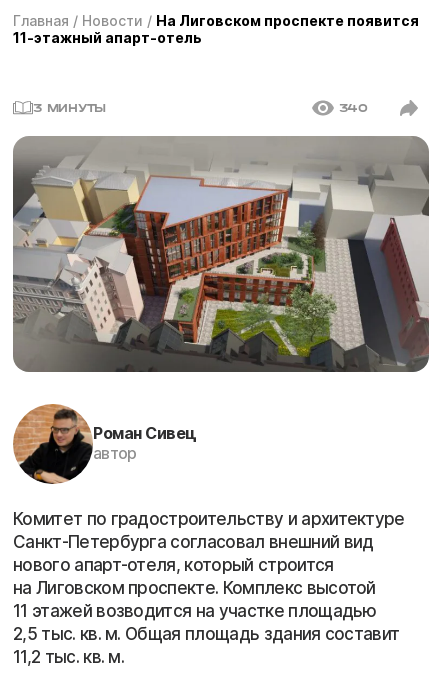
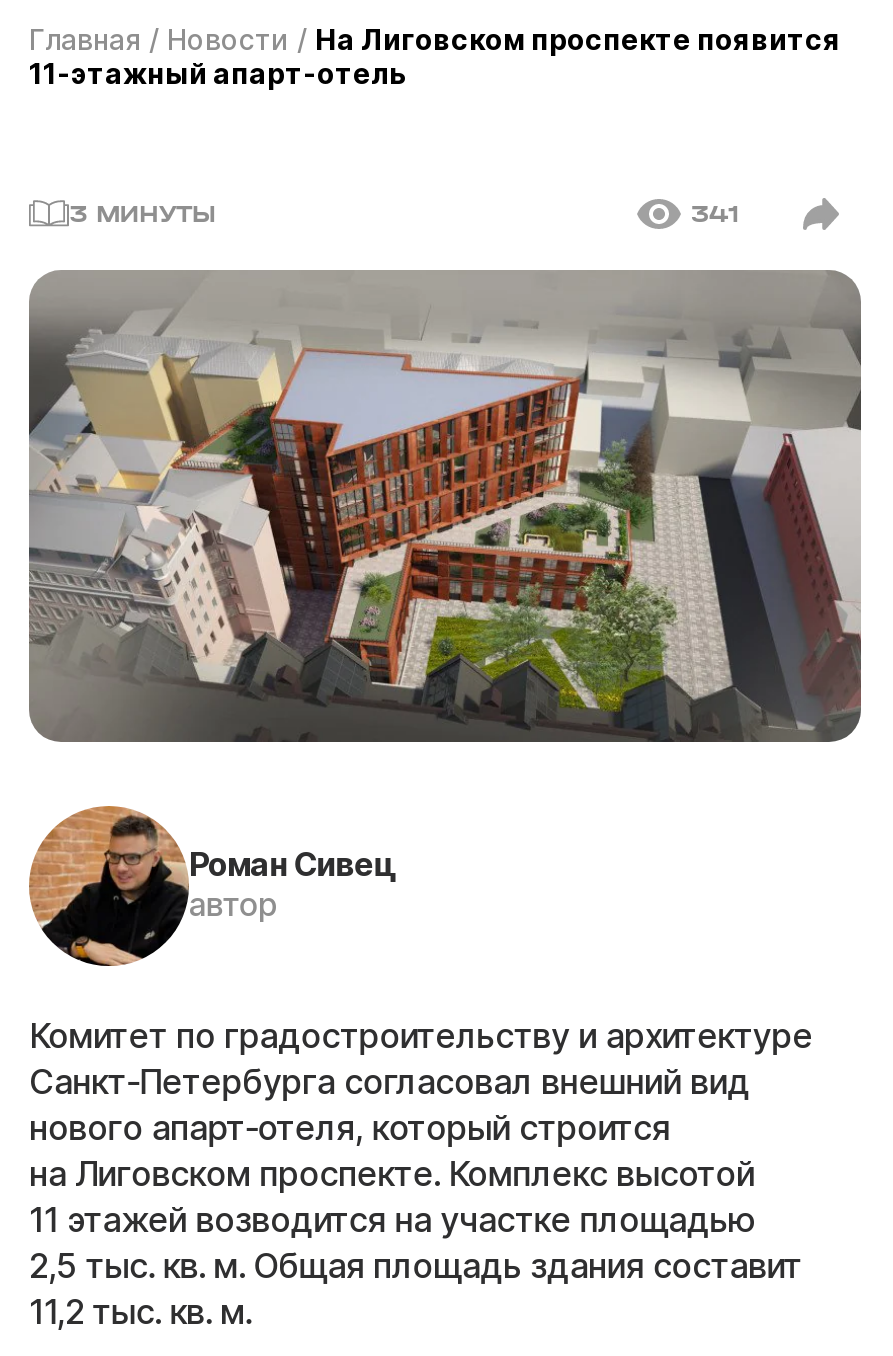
- 340
+ 341
